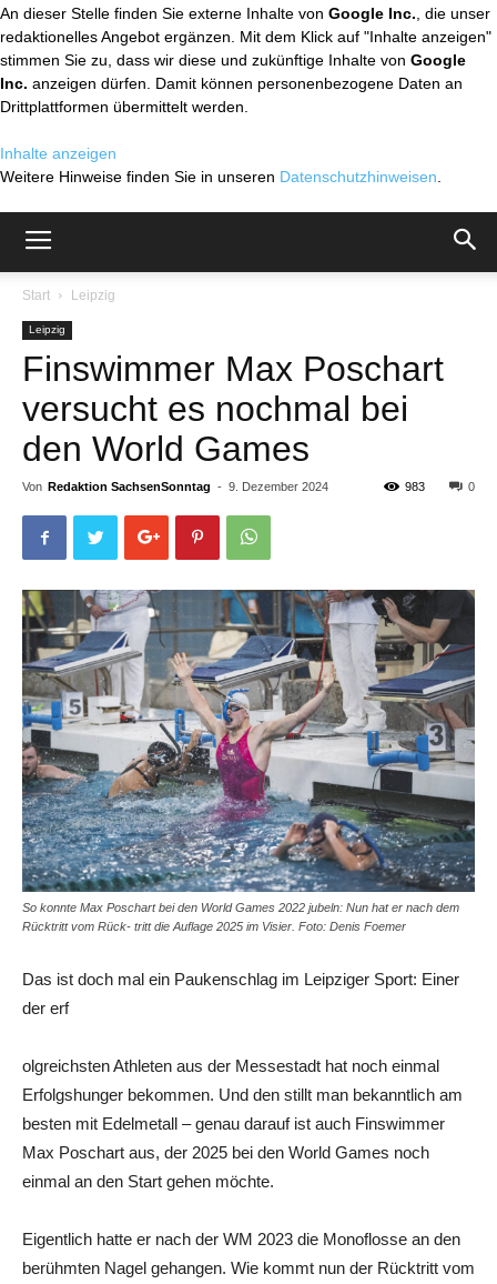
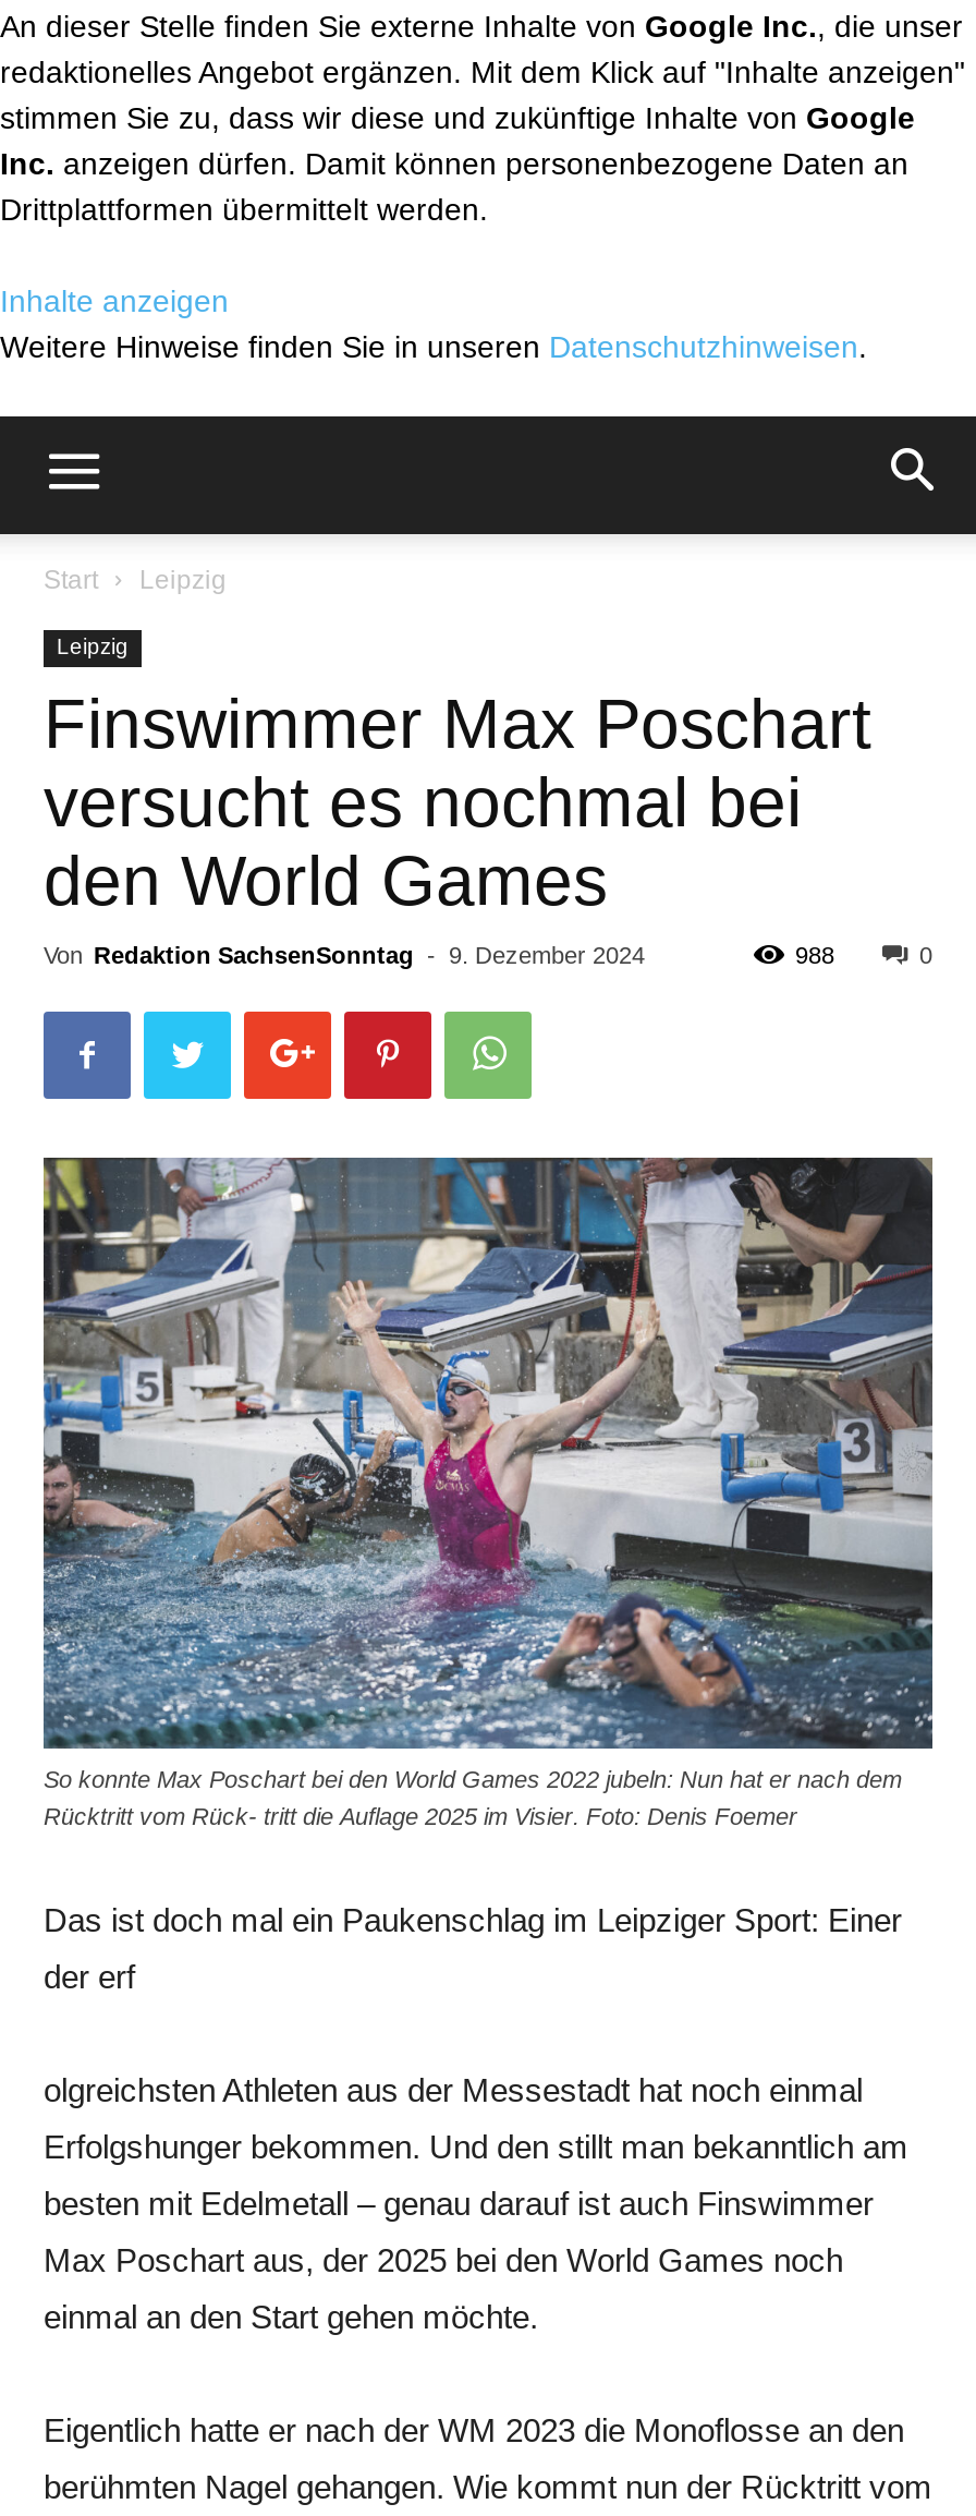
- 983
+ 988
